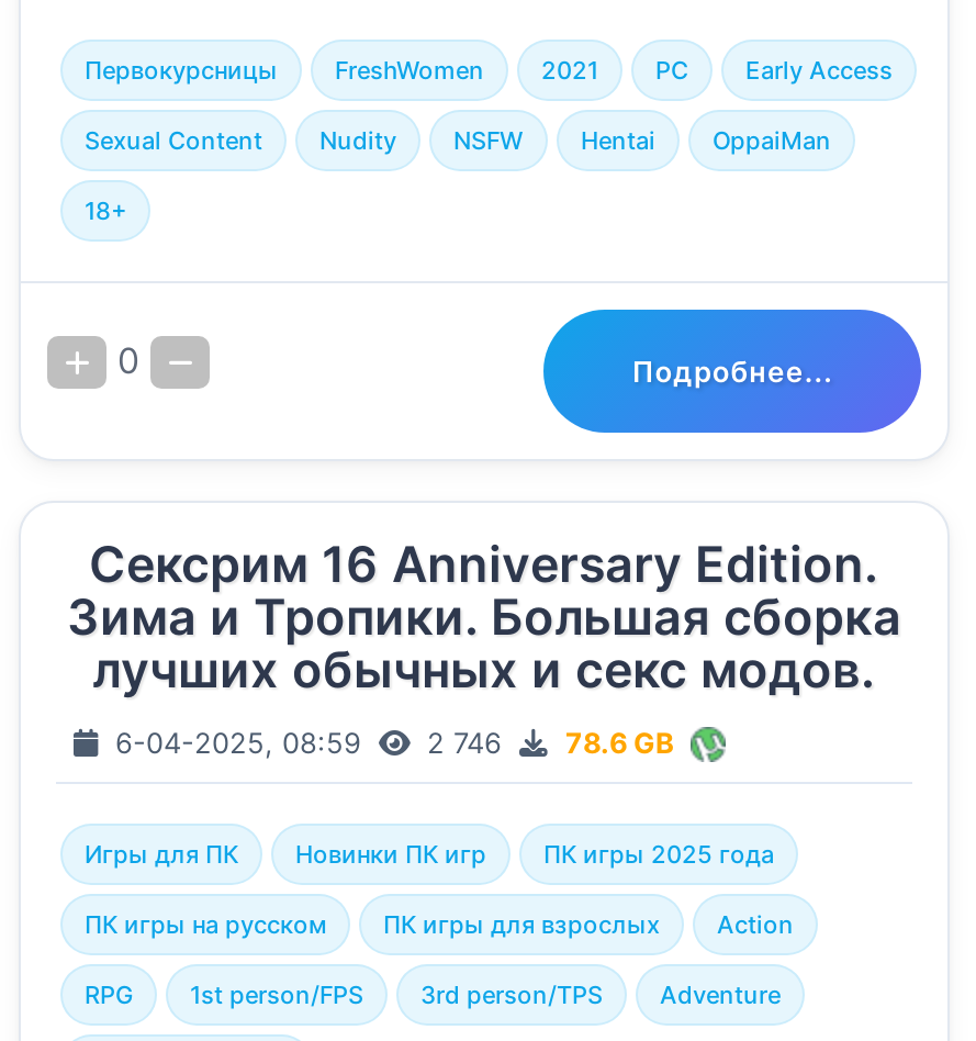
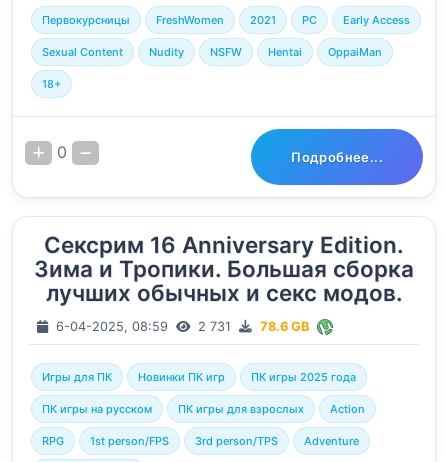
- 6-04-2025, 08:59 2 746 78.6 GB
+ 6-04-2025, 08:59 2 731 78.6 GB
